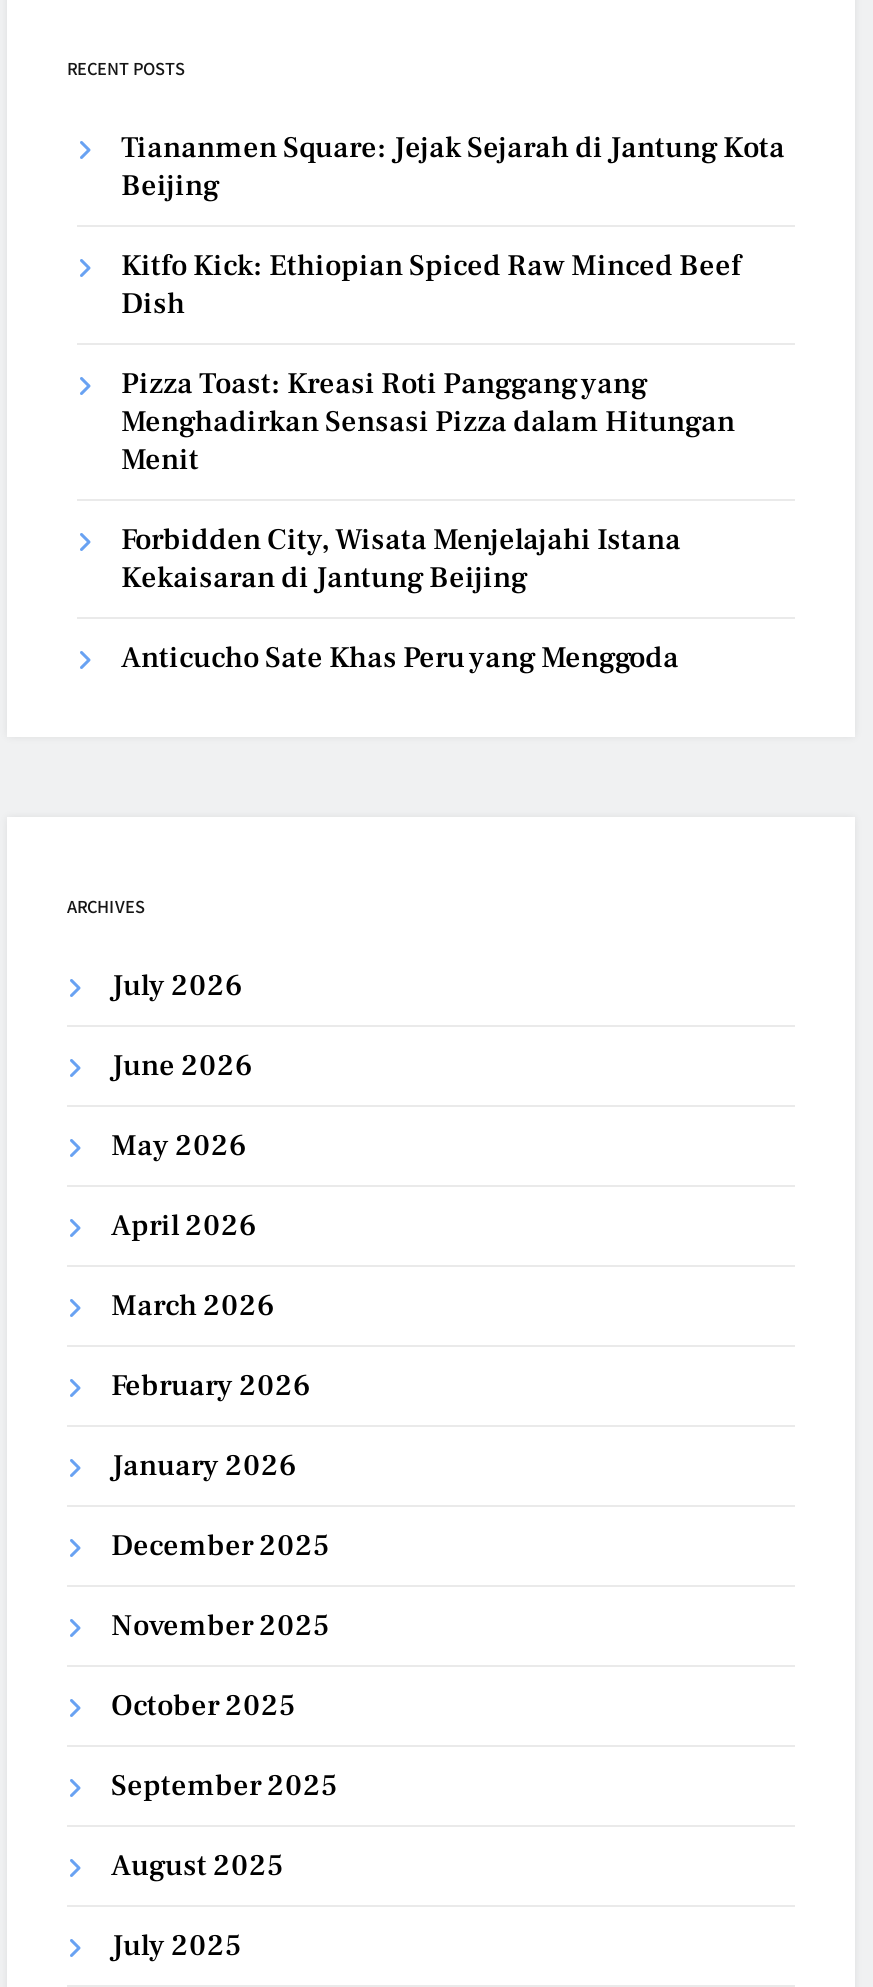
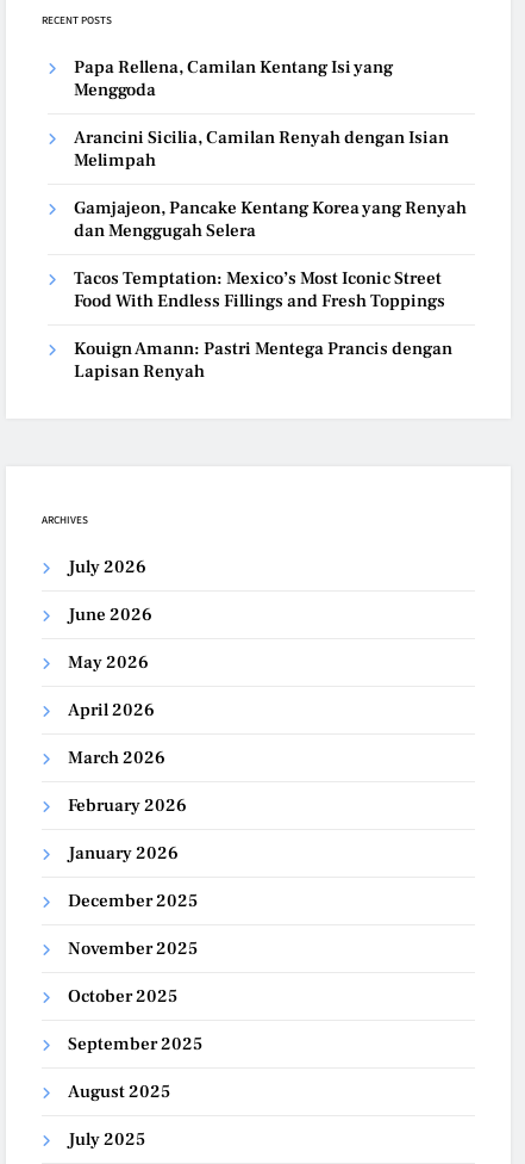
- Tiananmen Square: Jejak Sejarah di Jantung Kota
- Beijing
+ Papa Rellena, Camilan Kentang Isi yang
+ Menggoda

- Kitfo Kick: Ethiopian Spiced Raw Minced Beef
- Dish
+ Arancini Sicilia, Camilan Renyah dengan Isian
+ Melimpah

- Pizza Toast: Kreasi Roti Panggang yang
- Menghadirkan Sensasi Pizza dalam Hitungan
- Menit
+ Gamjajeon, Pancake Kentang Korea yang Renyah
+ dan Menggugah Selera

- Forbidden City, Wisata Menjelajahi Istana
- Kekaisaran di Jantung Beijing
+ Tacos Temptation: Mexico’s Most Iconic Street
+ Food With Endless Fillings and Fresh Toppings

- Anticucho Sate Khas Peru yang Menggoda
+ Kouign Amann: Pastri Mentega Prancis dengan
+ Lapisan Renyah
